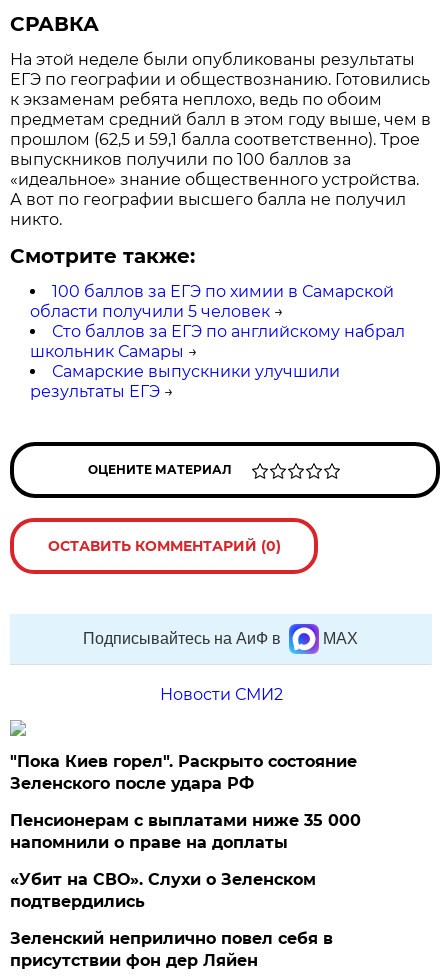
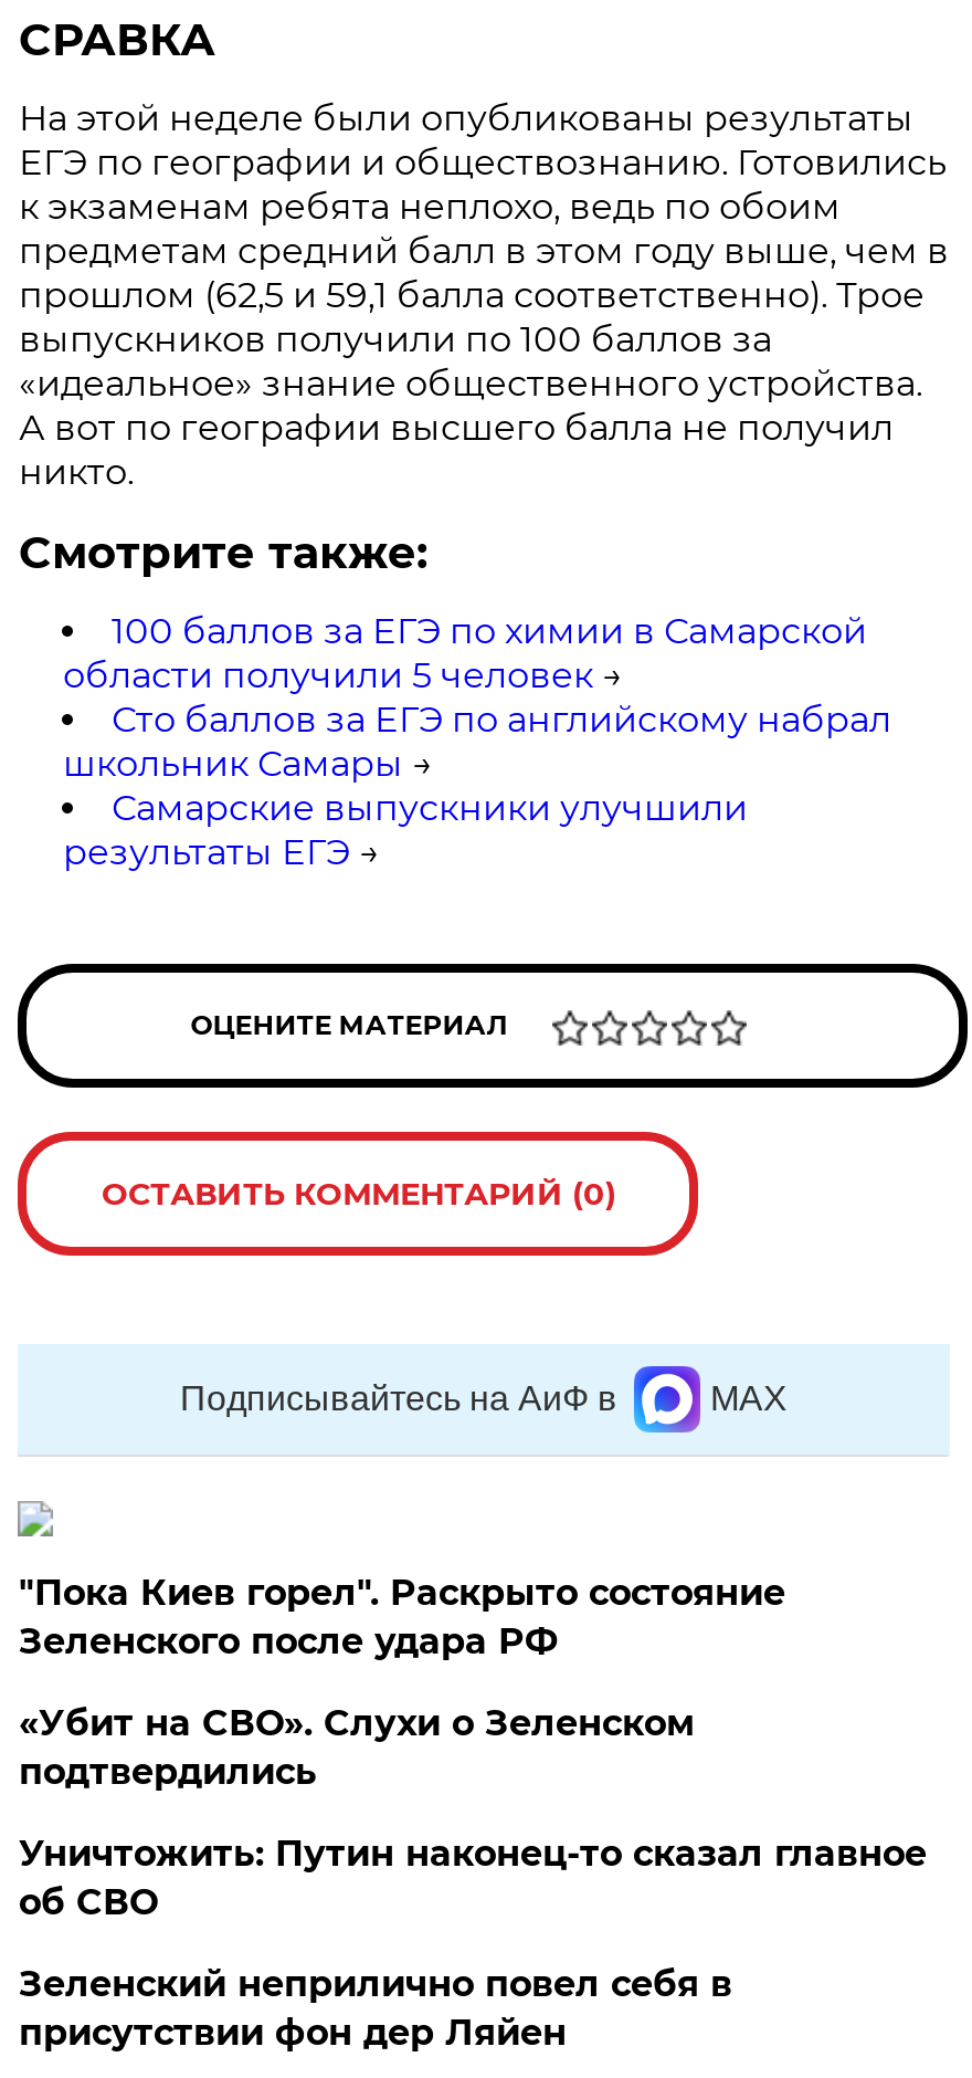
- Новости СМИ2

- Пенсионерам с выплатами ниже 35 000
- напомнили о праве на доплаты

moved up: «Убит на СВО». Слухи о Зеленском | подтвердились

+ Уничтожить: Путин наконец-то сказал главное
+ об СВО
